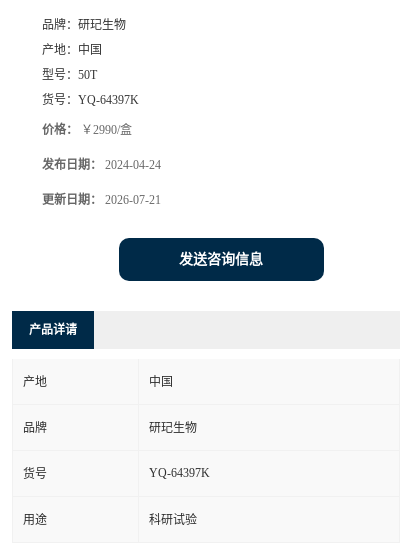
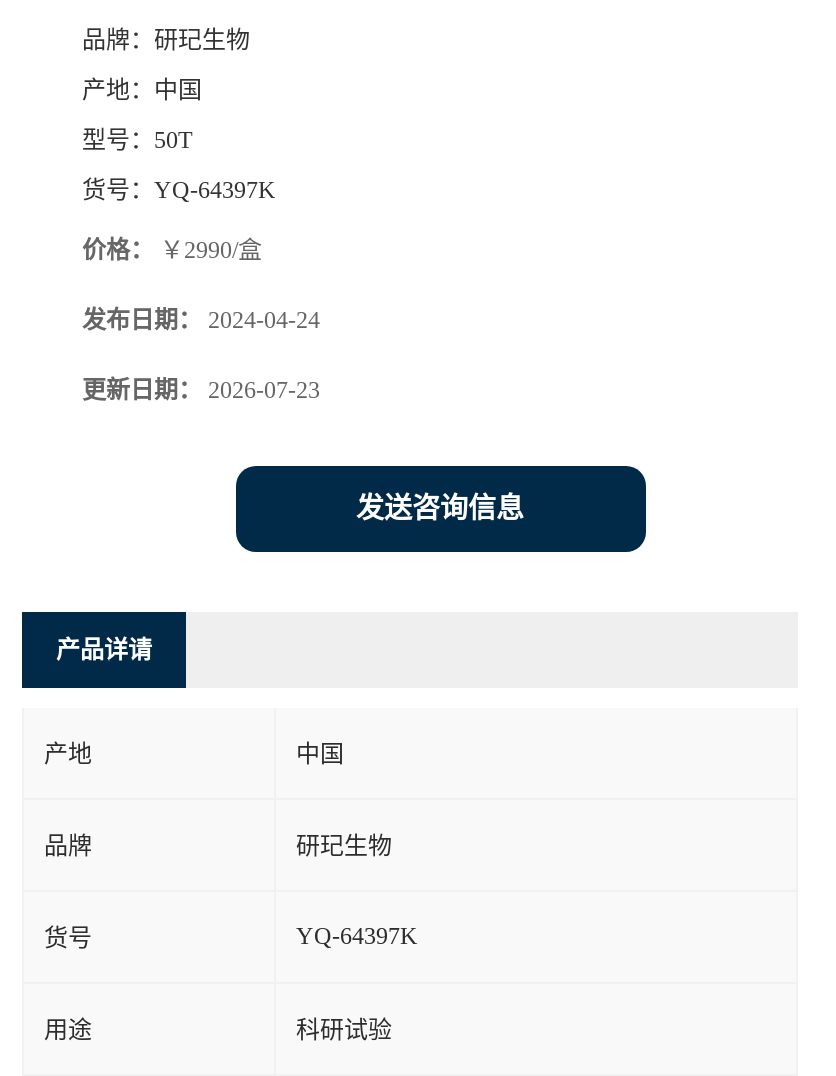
- 更新日期：2026-07-21
+ 更新日期：2026-07-23
